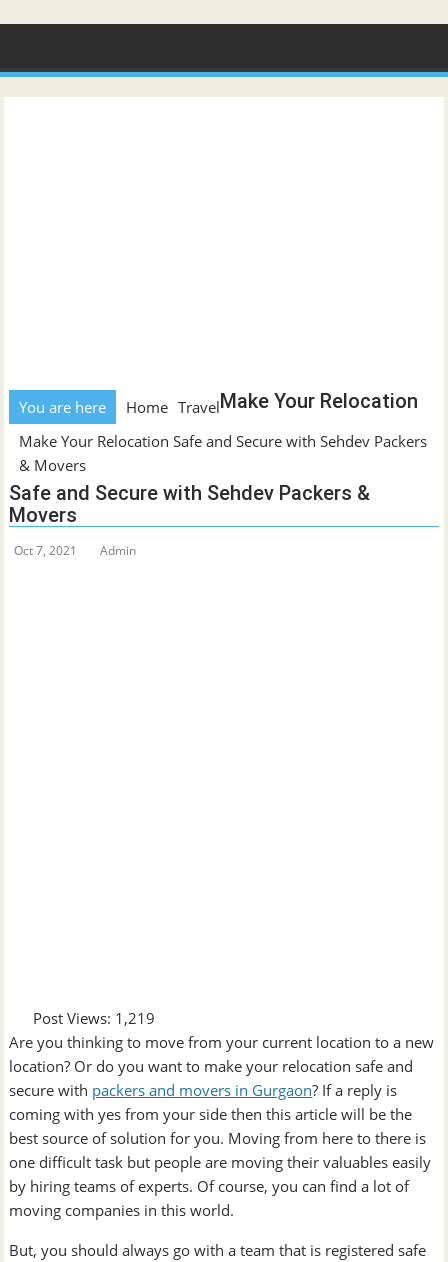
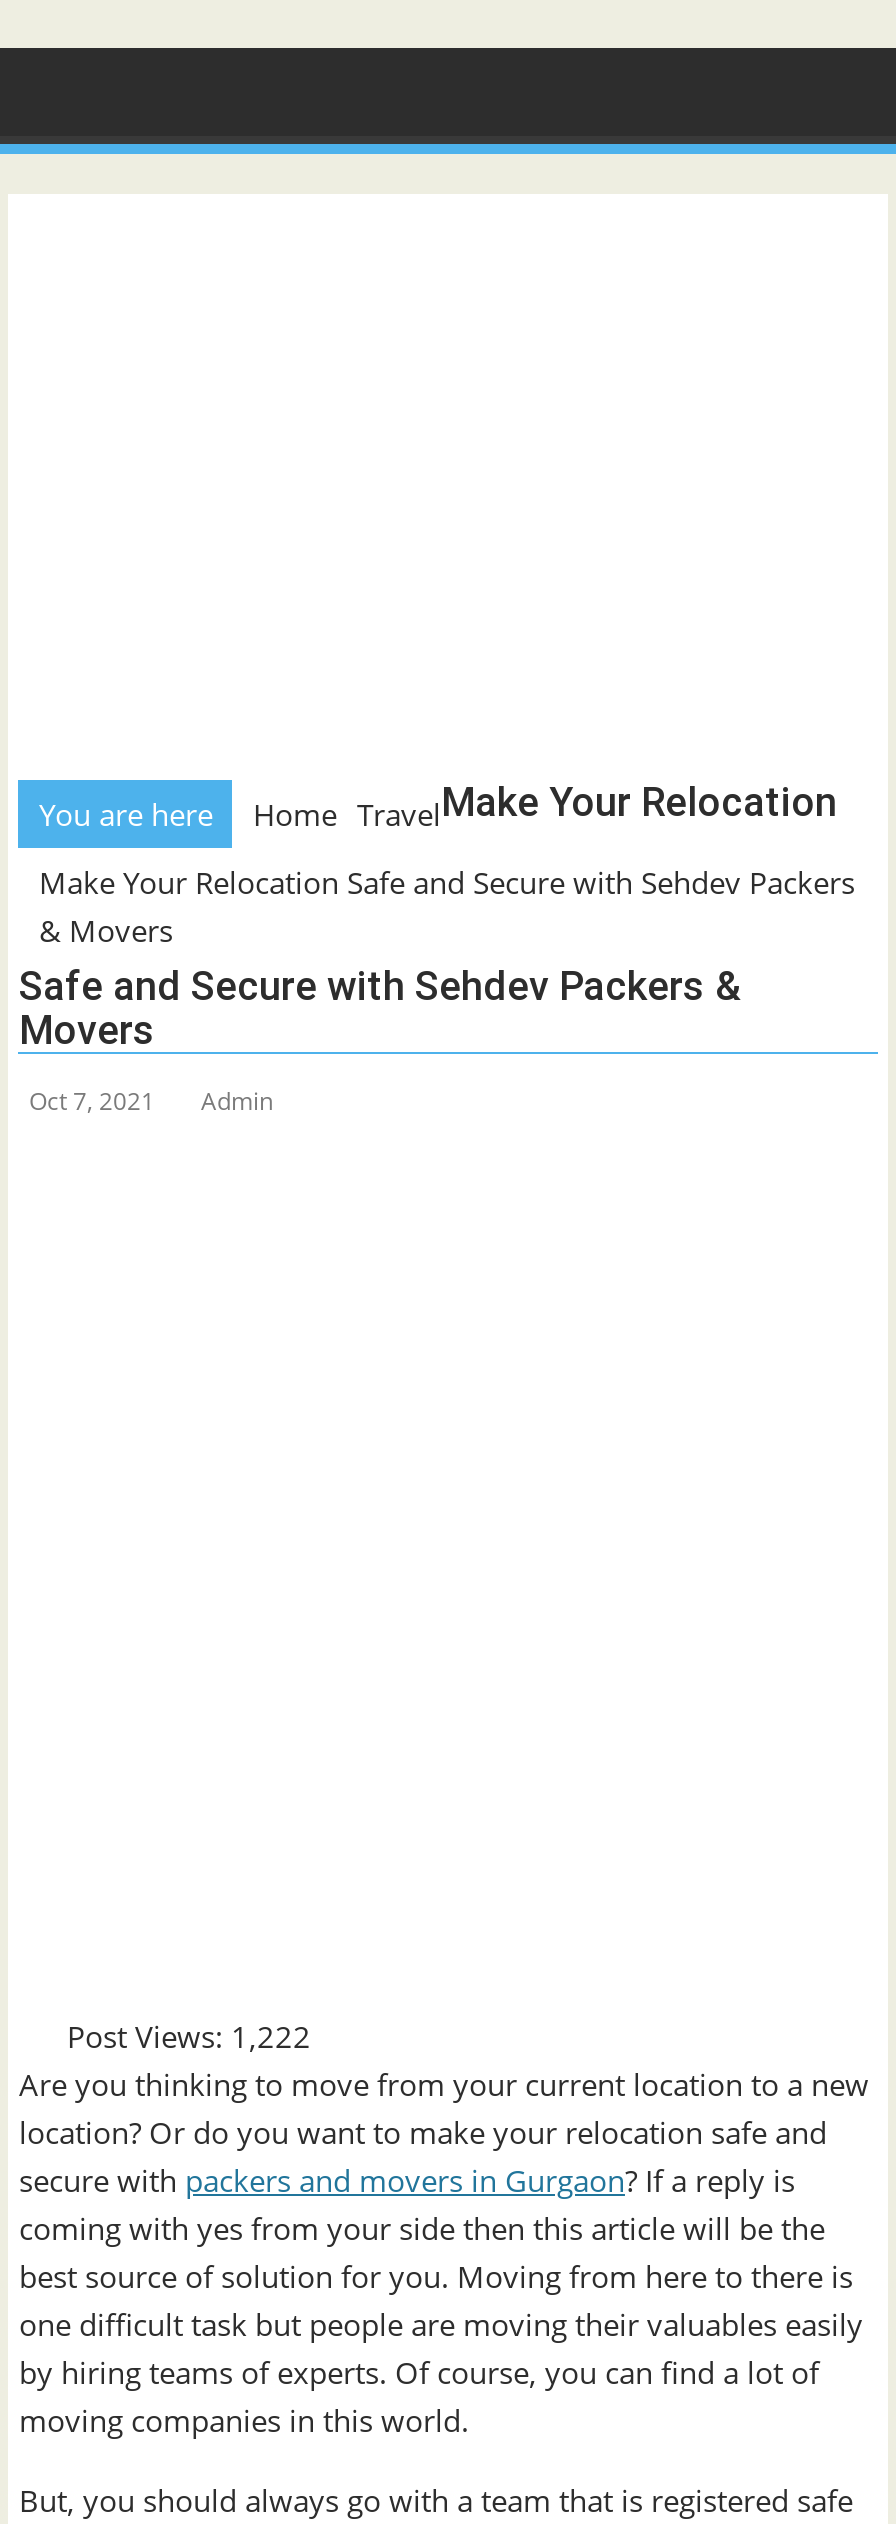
- Post Views: 1,219
+ Post Views: 1,222
